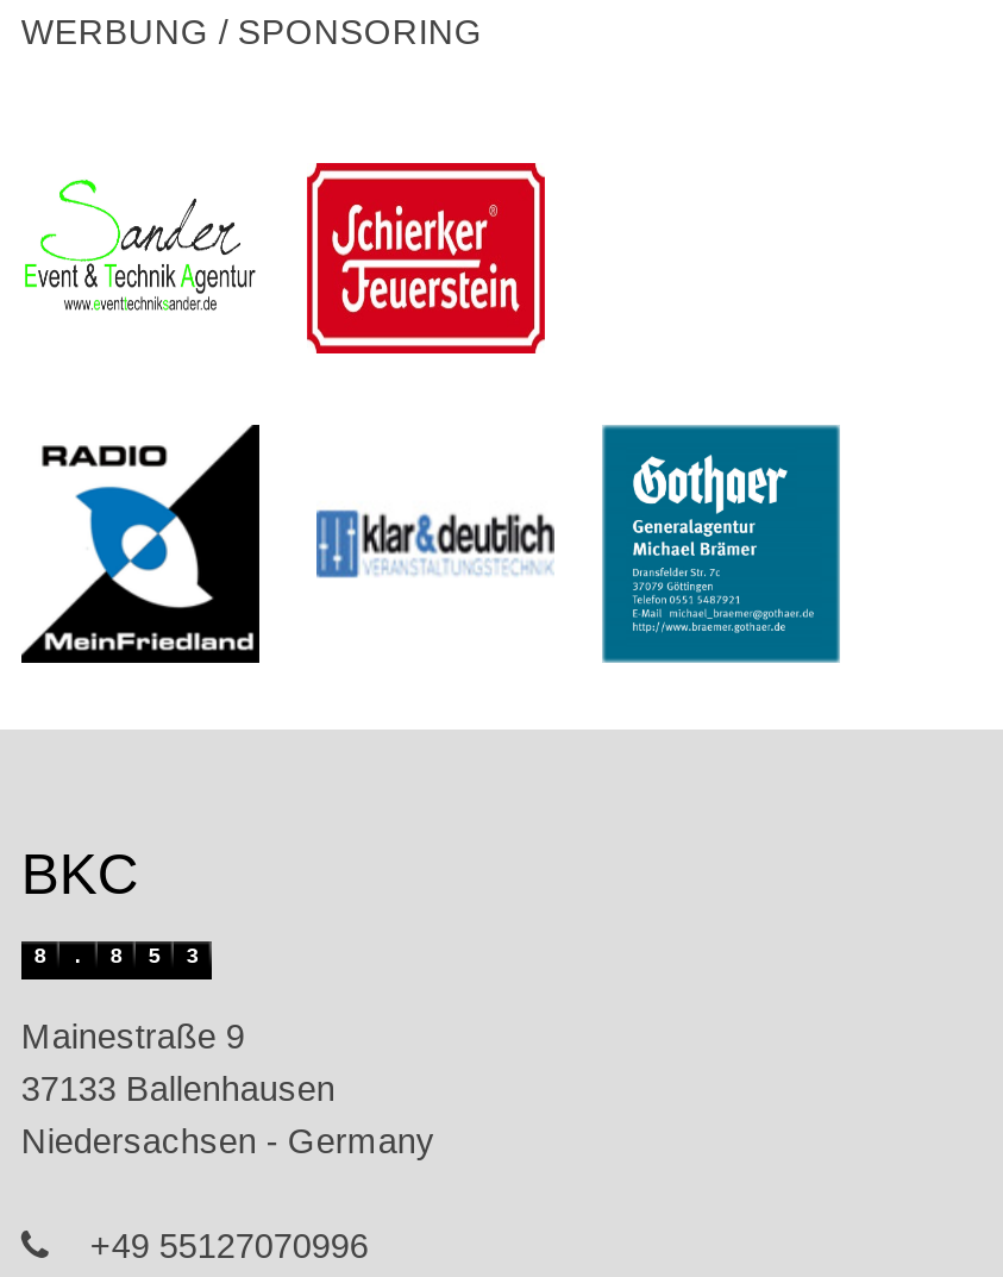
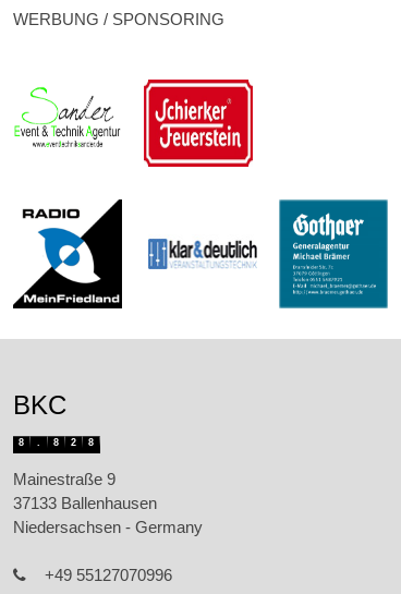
- 5
+ 2

- 3
+ 8
